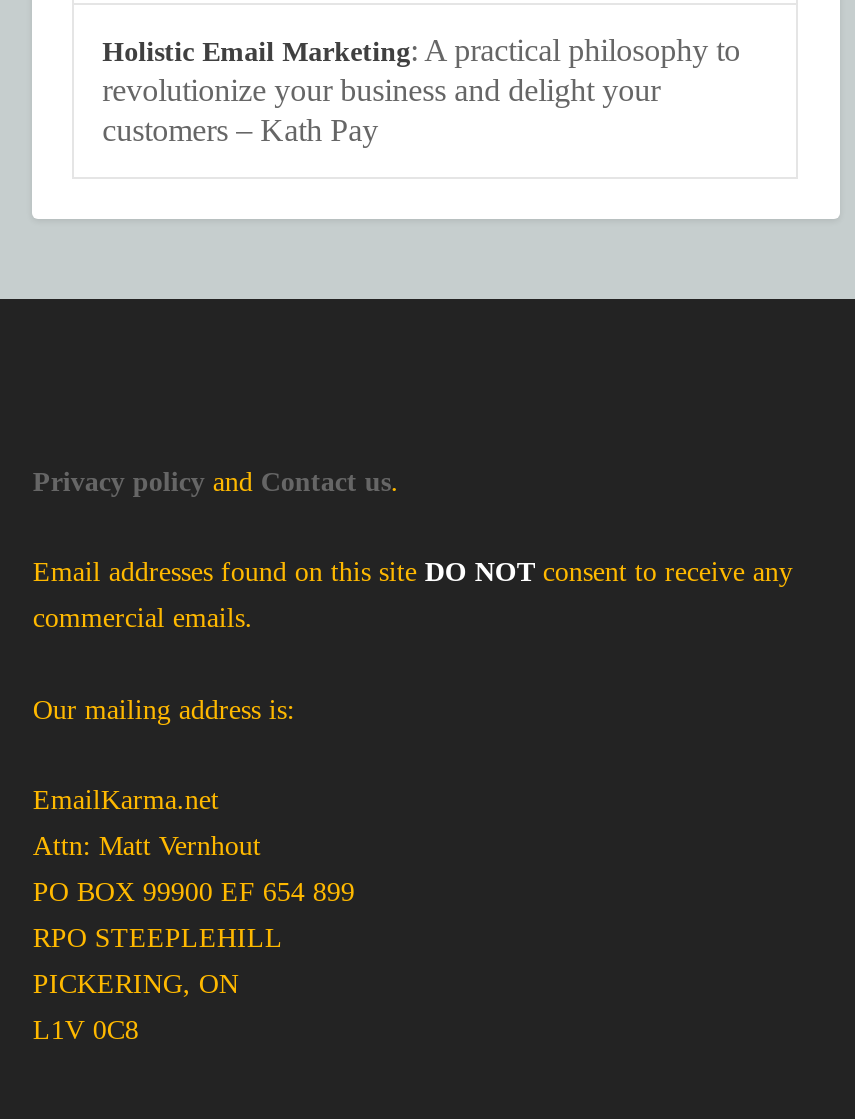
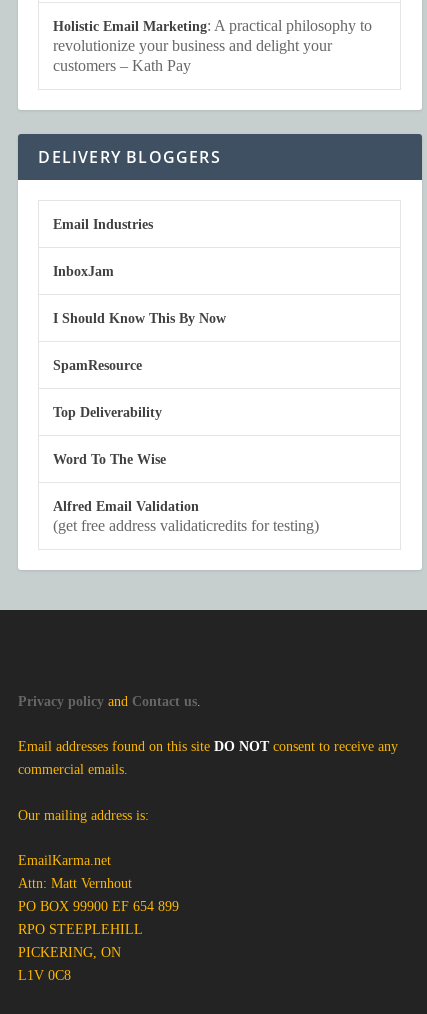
+ DELIVERY BLOGGERS
+ Email Industries
+ InboxJam
+ I Should Know This By Now
+ SpamResource
+ Top Deliverability
+ Word To The Wise
+ Alfred Email Validation
+ (get free address validaticredits for testing)
